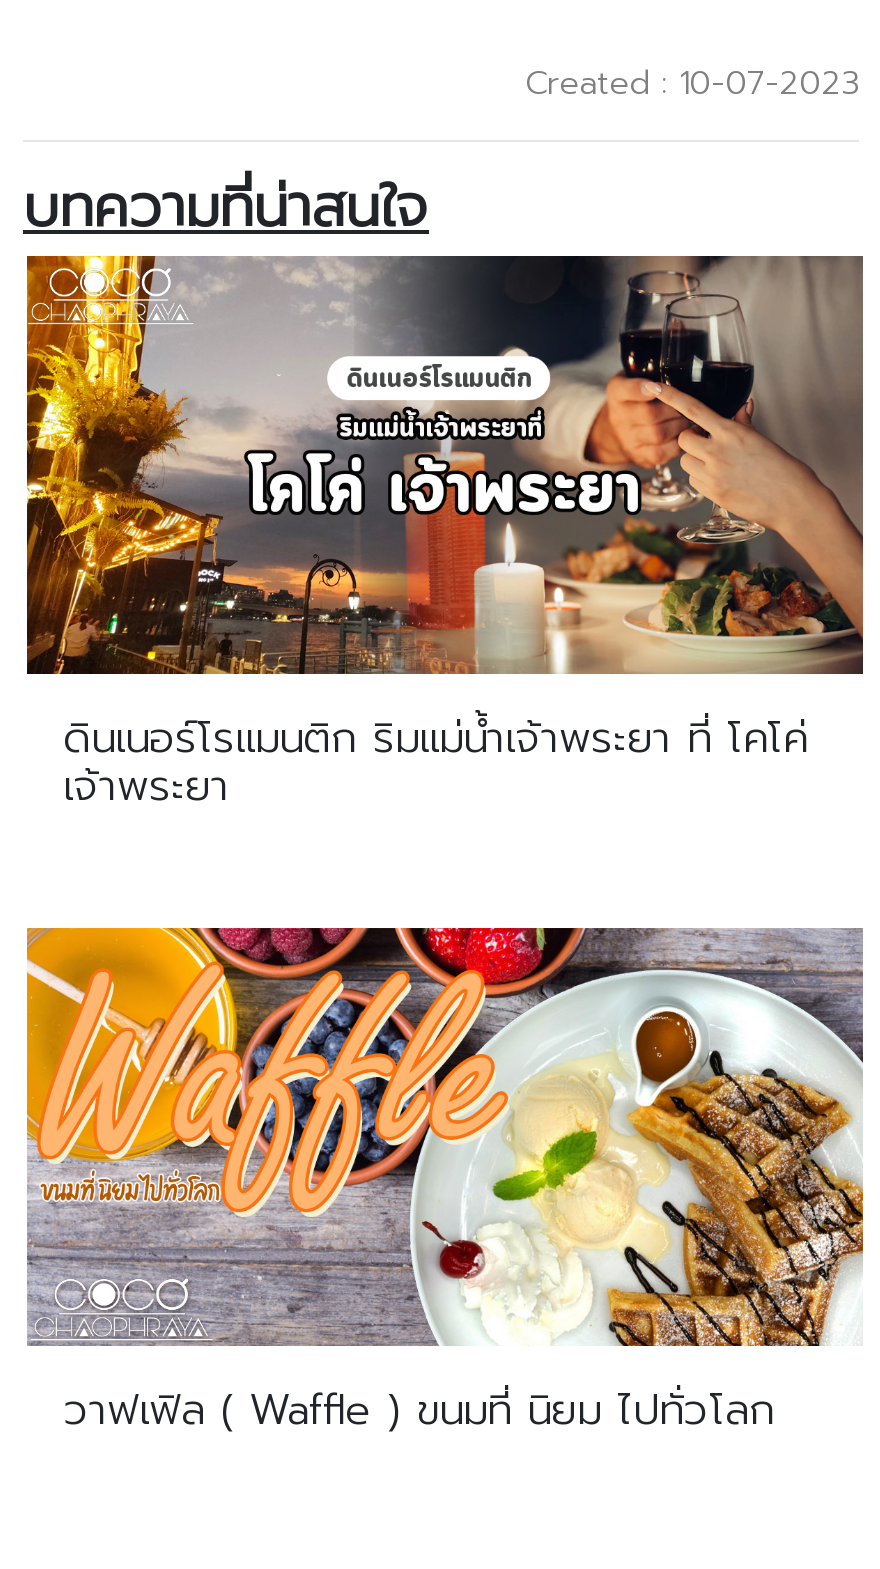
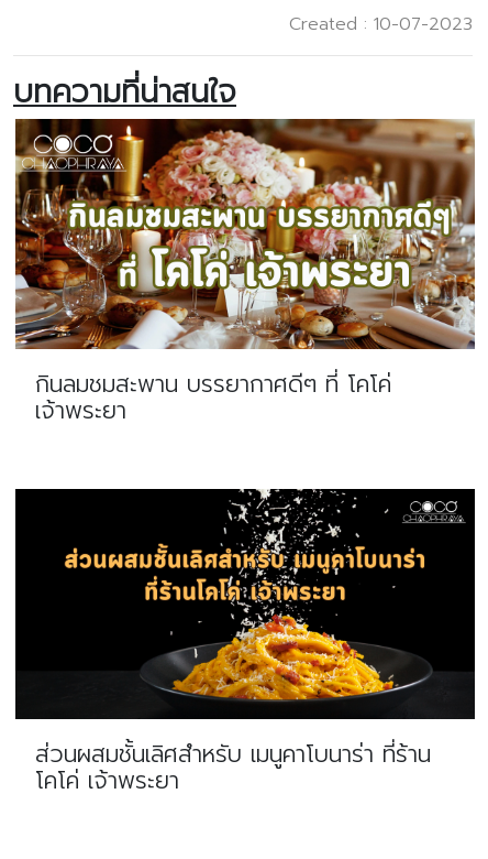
- [image]
- ดินเนอร์โรแมนติก ริมแม่น้ำเจ้าพระยา ที่ โคโค่
+ [image]
+ กินลมชมสะพาน บรรยากาศดีๆ ที่ โคโค่

- [image]
- วาฟเฟิล ( Waffle ) ขนมที่ นิยม ไปทั่วโลก
+ [image]
+ ส่วนผสมชั้นเลิศสำหรับ เมนูคาโบนาร่า ที่ร้าน
+ โคโค่ เจ้าพระยา
